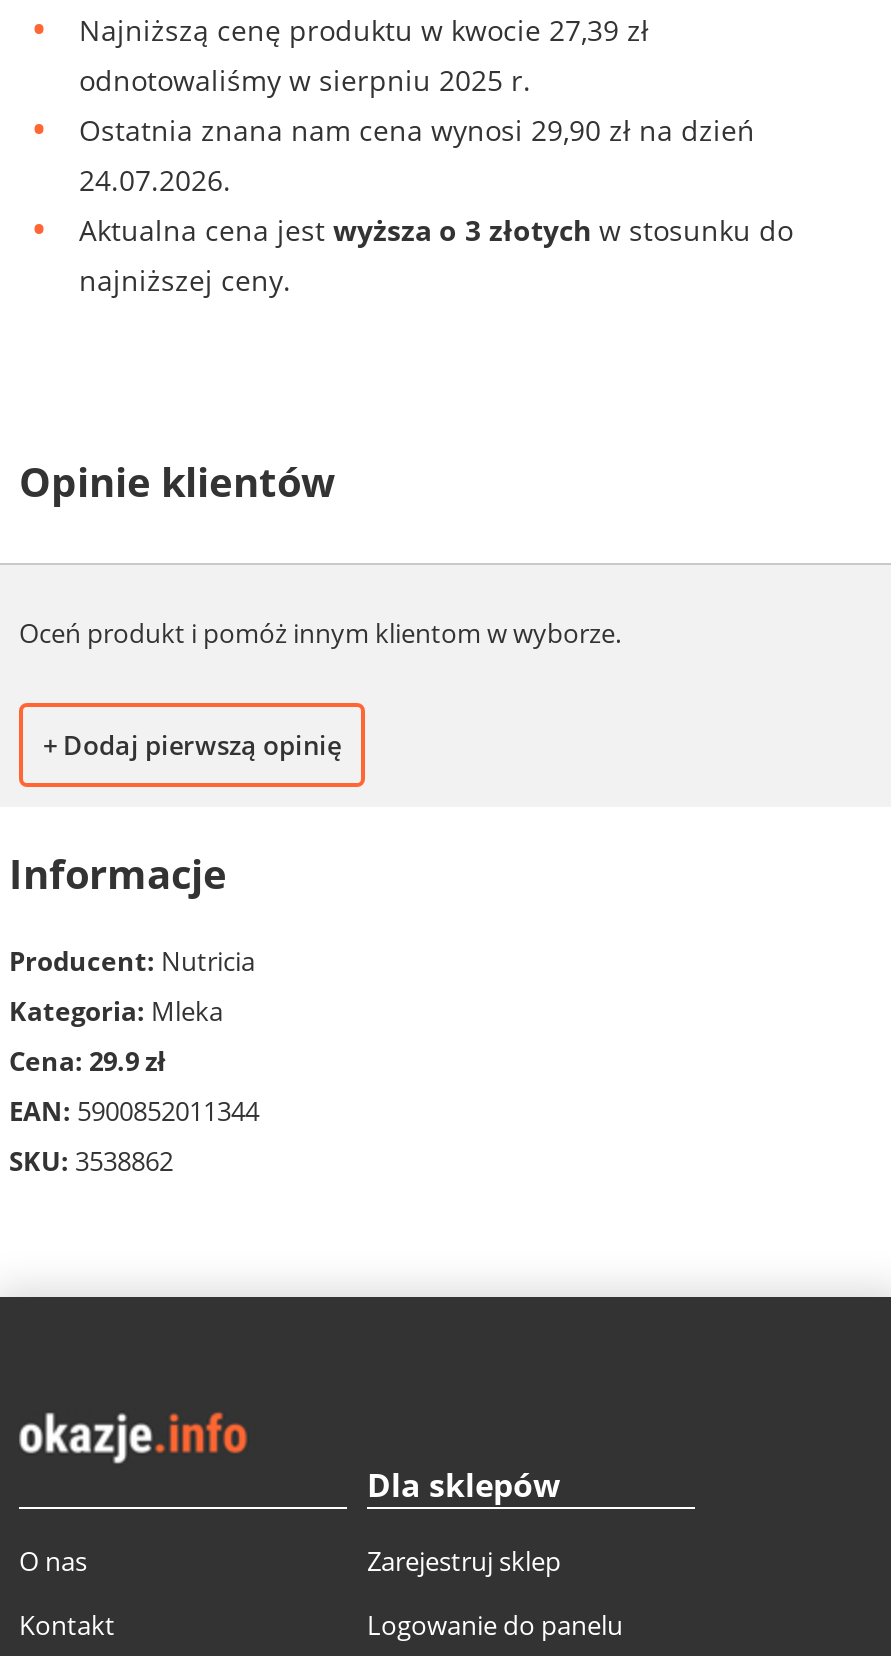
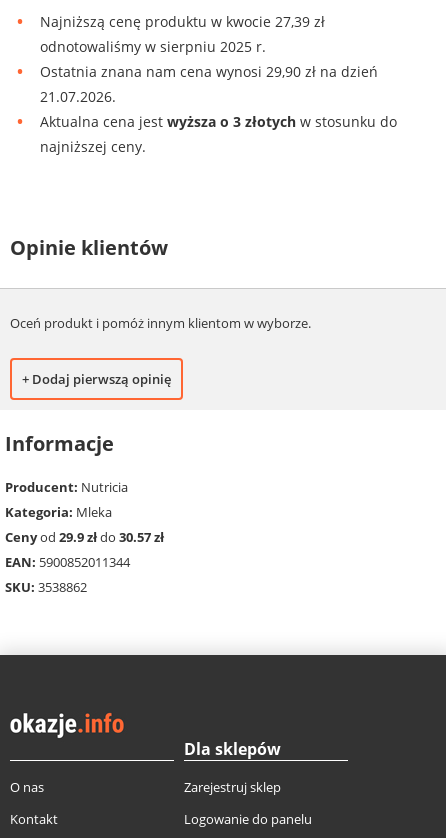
- 24.07.2026.
+ 21.07.2026.

- Cena: 29.9 zł
+ Ceny od 29.9 zł do 30.57 zł
